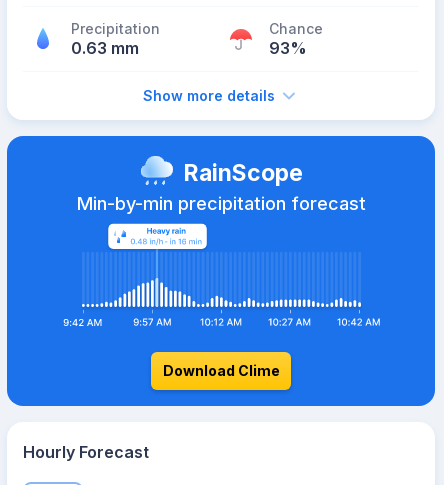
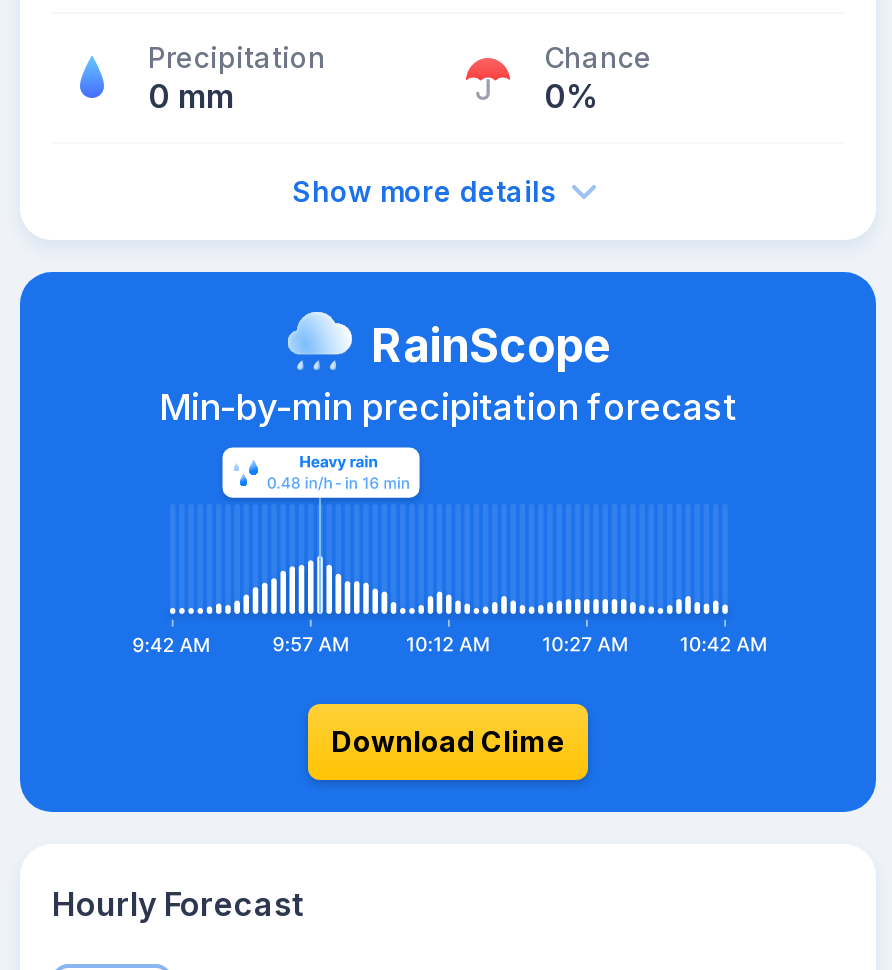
- 0.63 mm
+ 0 mm

- 93%
+ 0%
